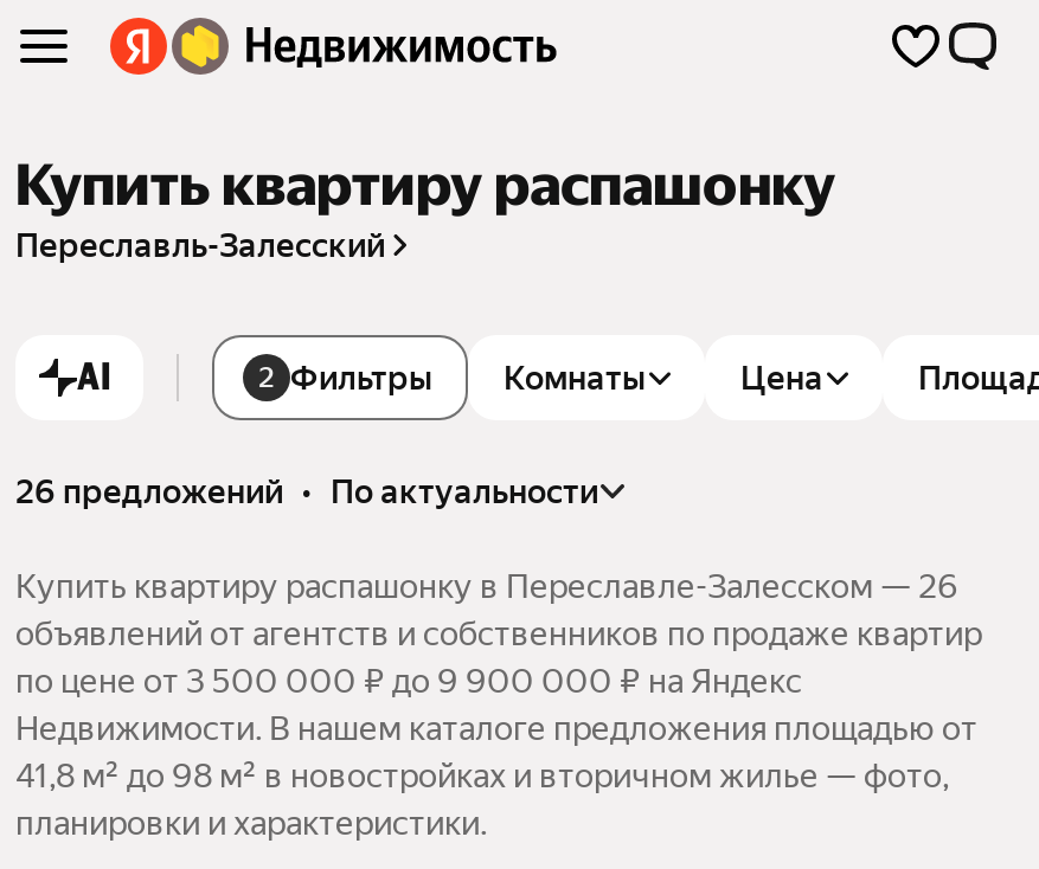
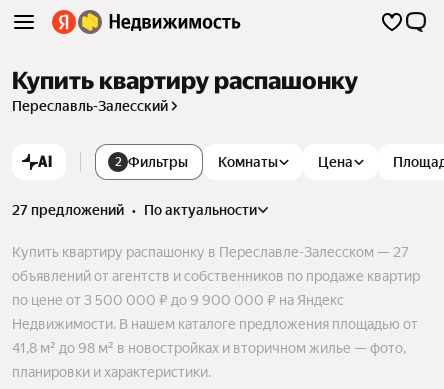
- 26 предложений • по актуальности
+ 27 предложений • по актуальности

- Купить квартиру распашонку в Переславле-Залесском — 26
+ Купить квартиру распашонку в Переславле-Залесском — 27
